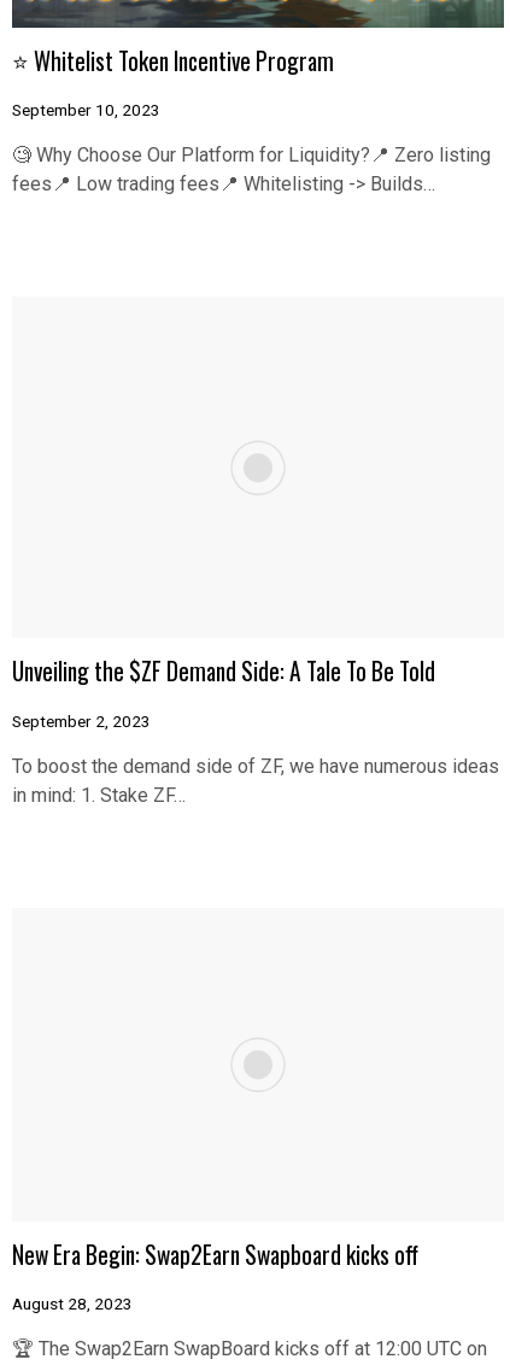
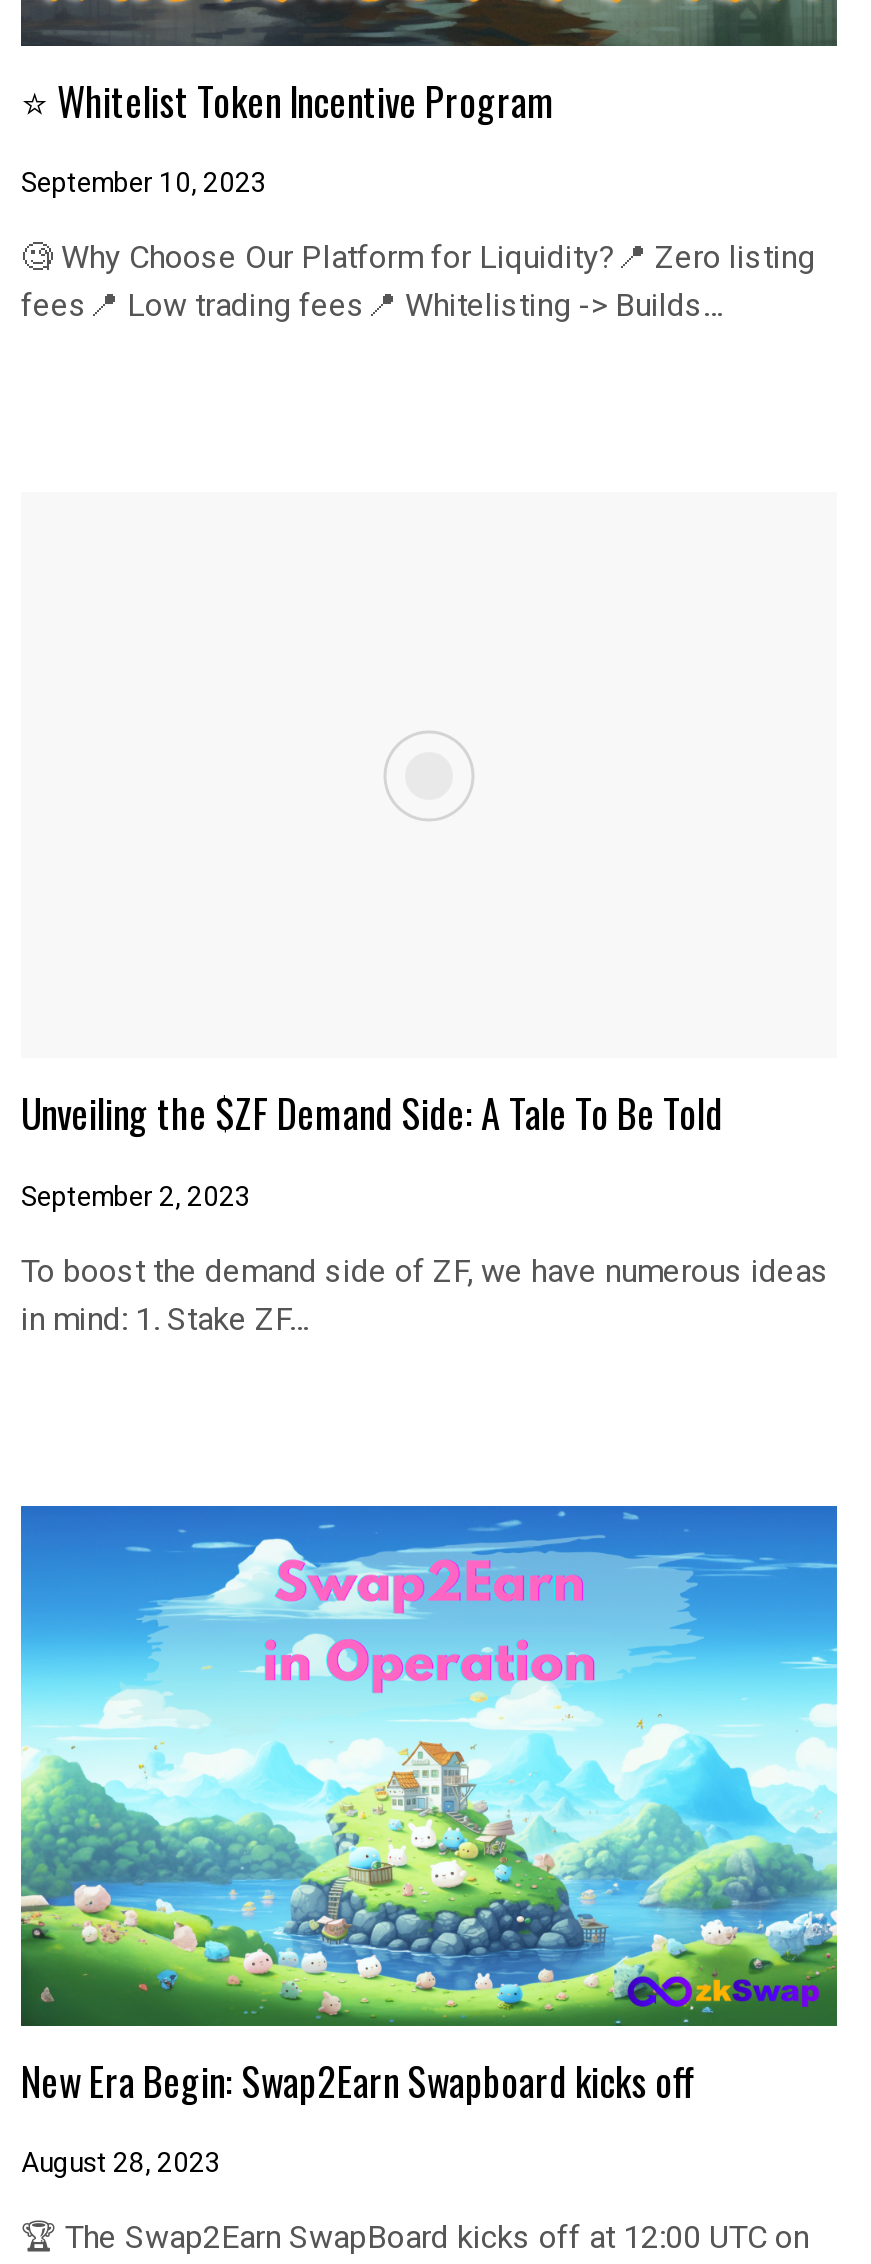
+ [image]
